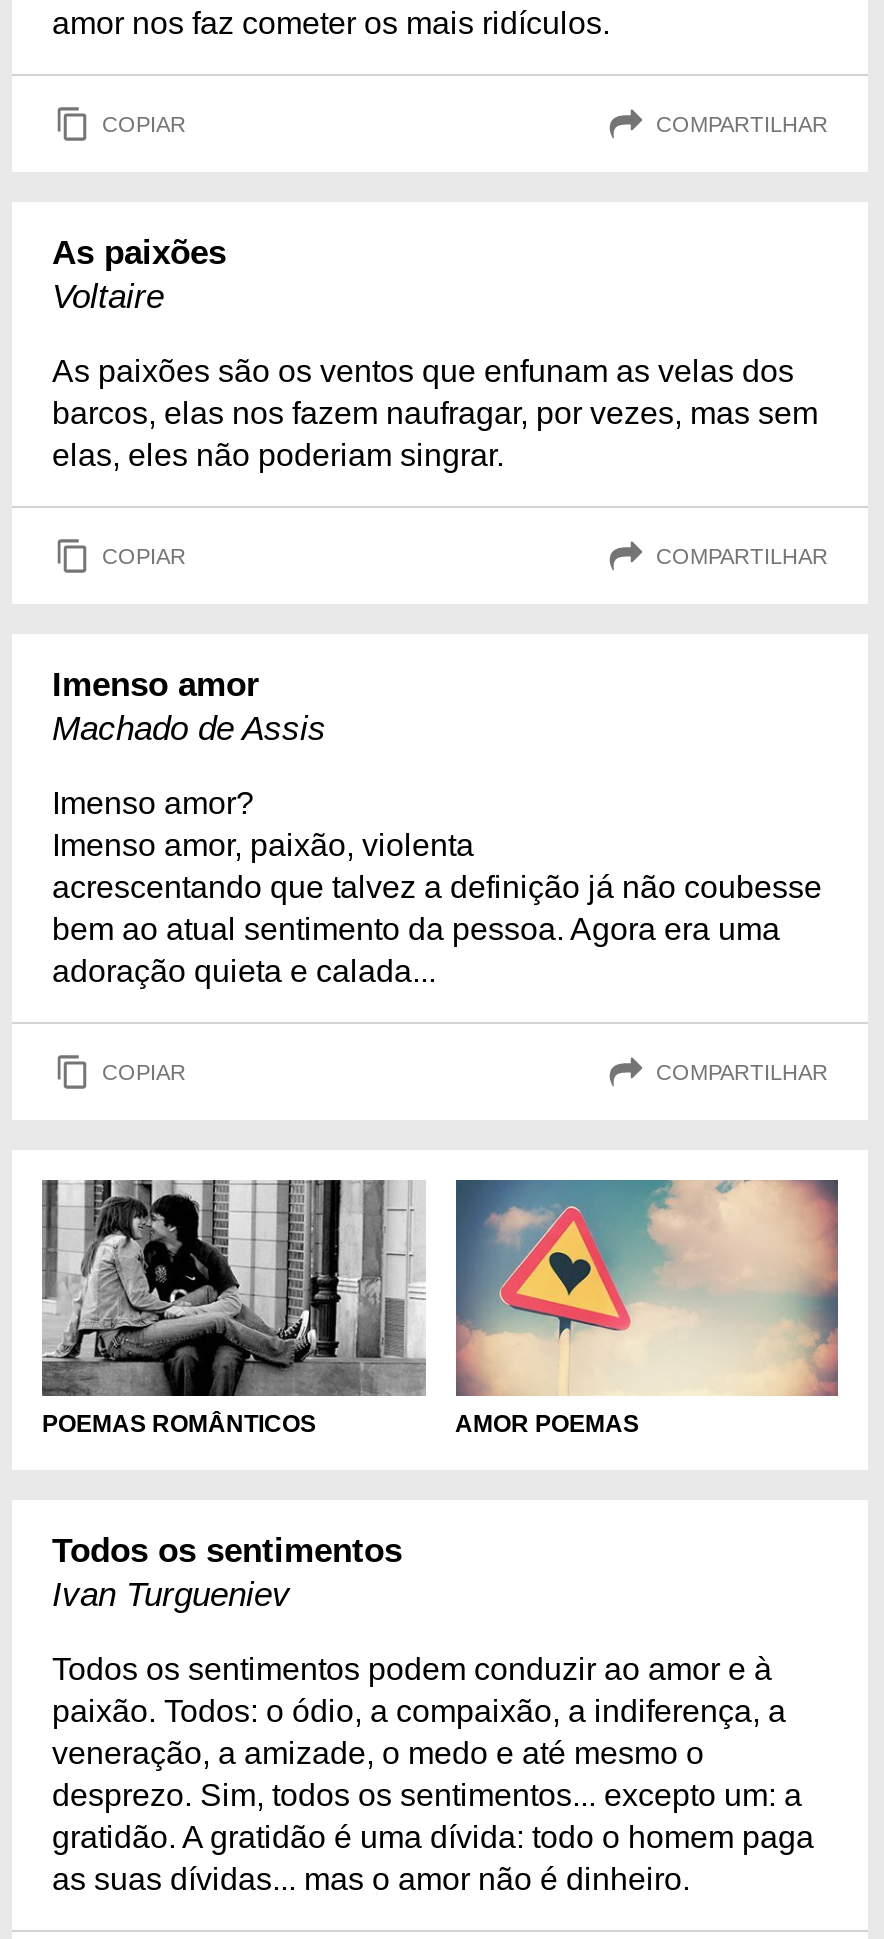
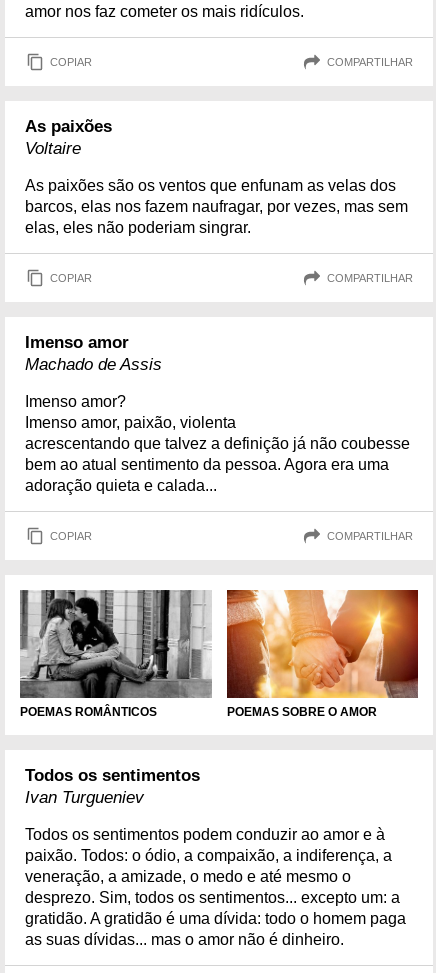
- [image]
- AMOR POEMAS
+ [image]
+ POEMAS SOBRE O AMOR
